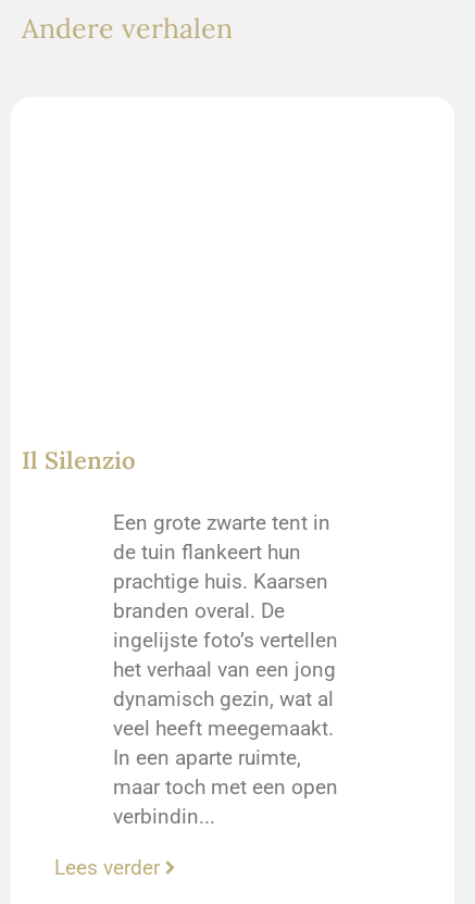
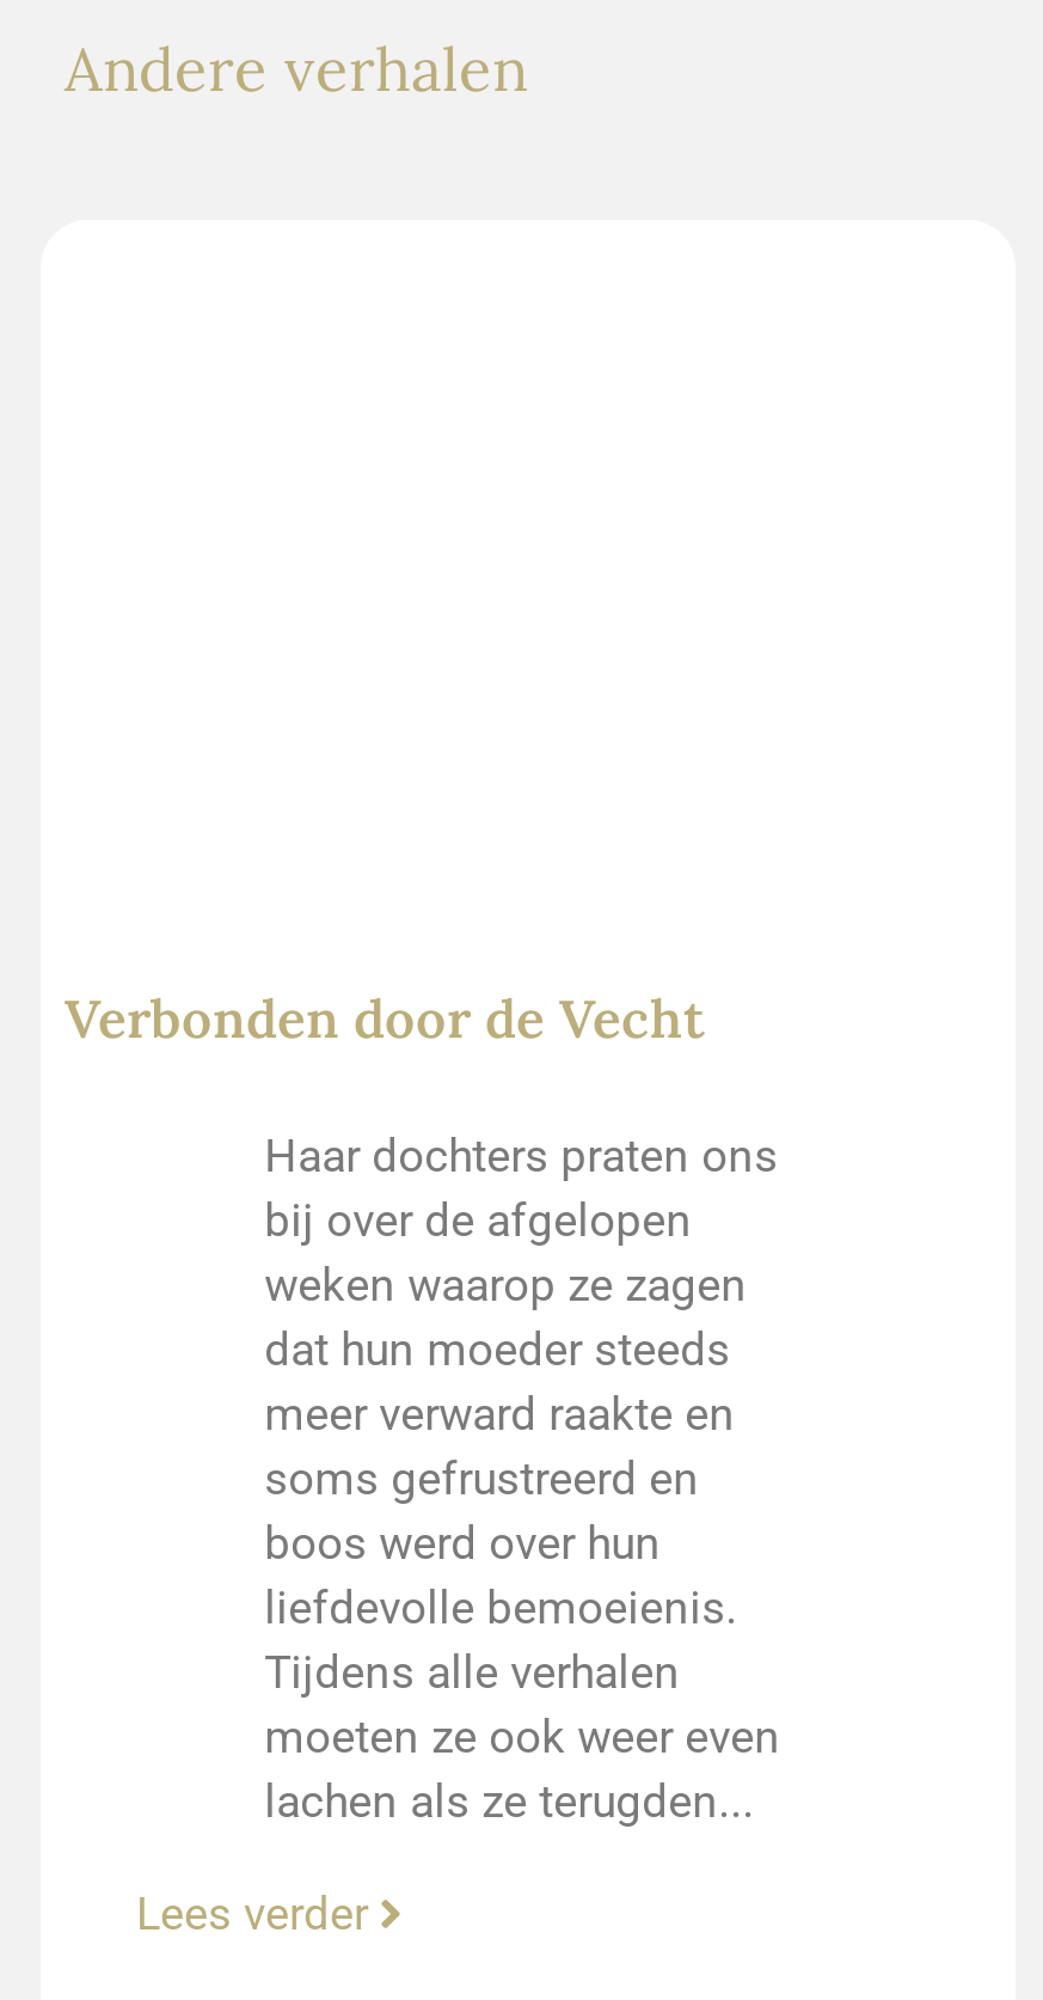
- Il Silenzio
+ Verbonden door de Vecht

- Een grote zwarte tent in
- de tuin flankeert hun
- prachtige huis. Kaarsen
- branden overal. De
- ingelijste foto’s vertellen
- het verhaal van een jong
- dynamisch gezin, wat al
- veel heeft meegemaakt.
- In een aparte ruimte,
- maar toch met een open
- verbindin...
+ Haar dochters praten ons
+ bij over de afgelopen
+ weken waarop ze zagen
+ dat hun moeder steeds
+ meer verward raakte en
+ soms gefrustreerd en
+ boos werd over hun
+ liefdevolle bemoeienis.
+ Tijdens alle verhalen
+ moeten ze ook weer even
+ lachen als ze terugden...
